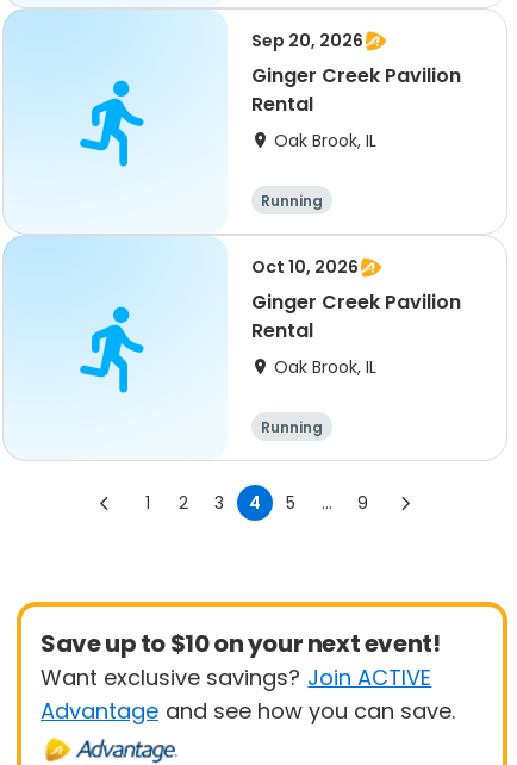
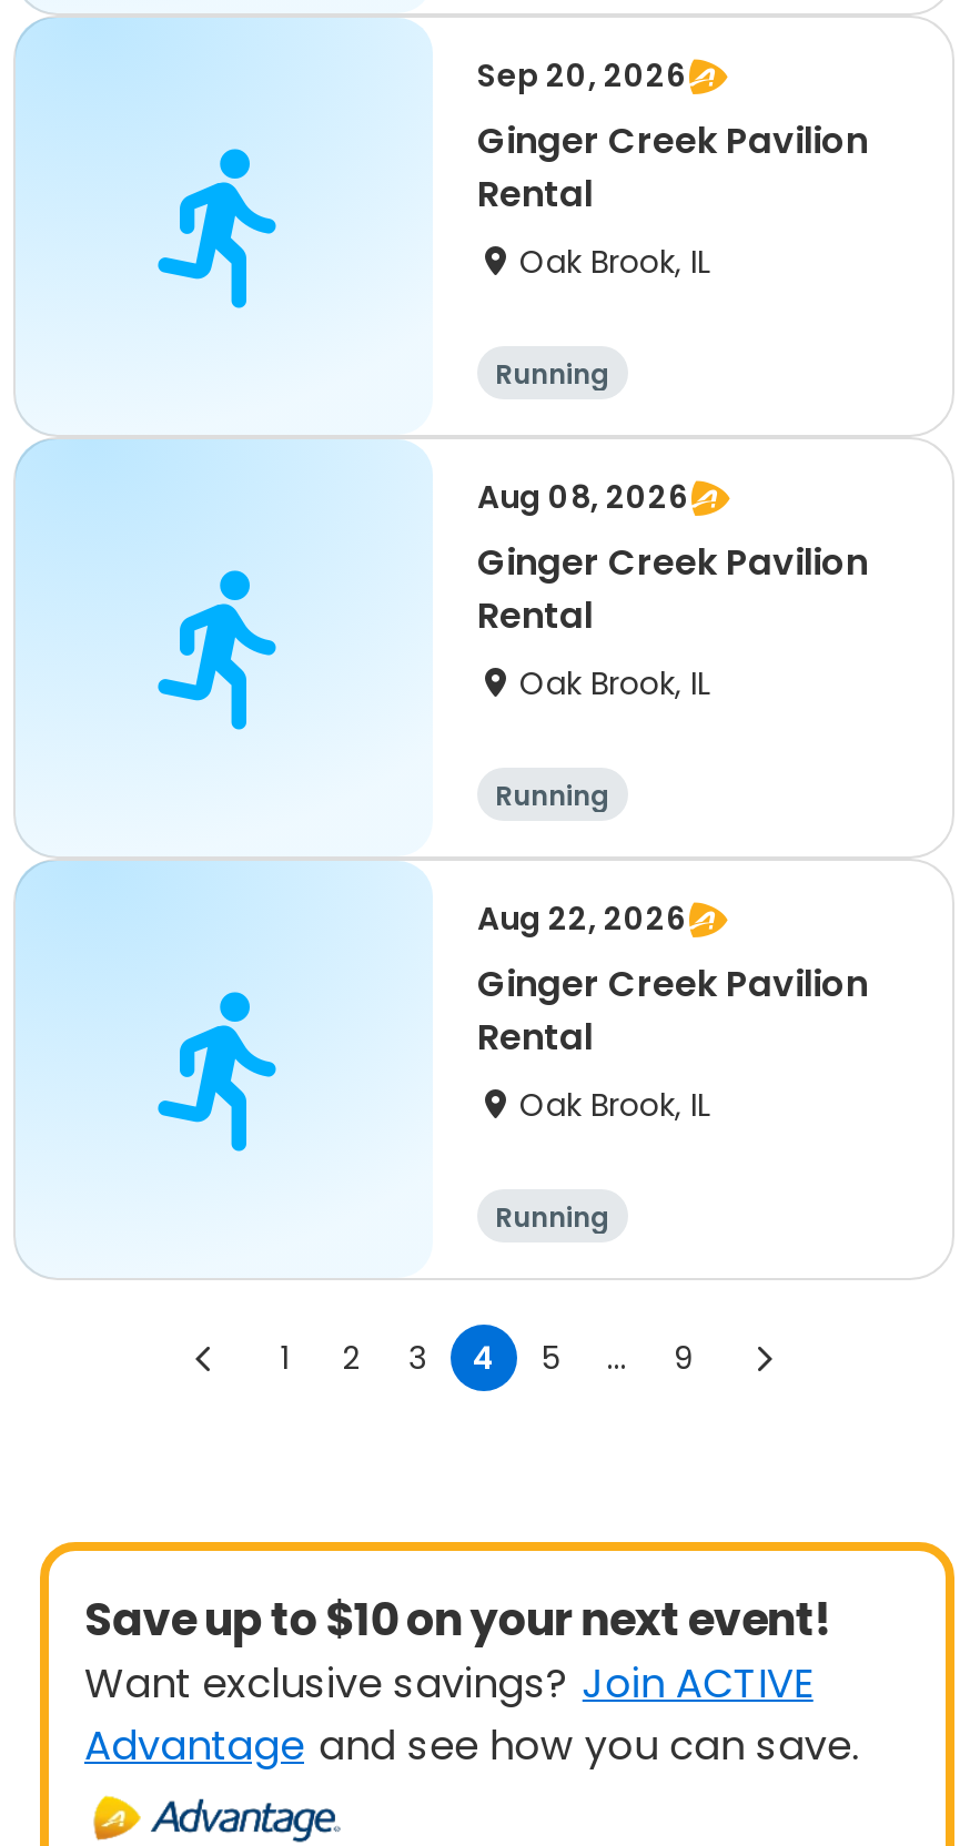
- Oct 10, 2026
+ Aug 08, 2026
+ Ginger Creek Pavilion
+ Rental
+ Oak Brook, IL
+ Running
+ Aug 22, 2026
